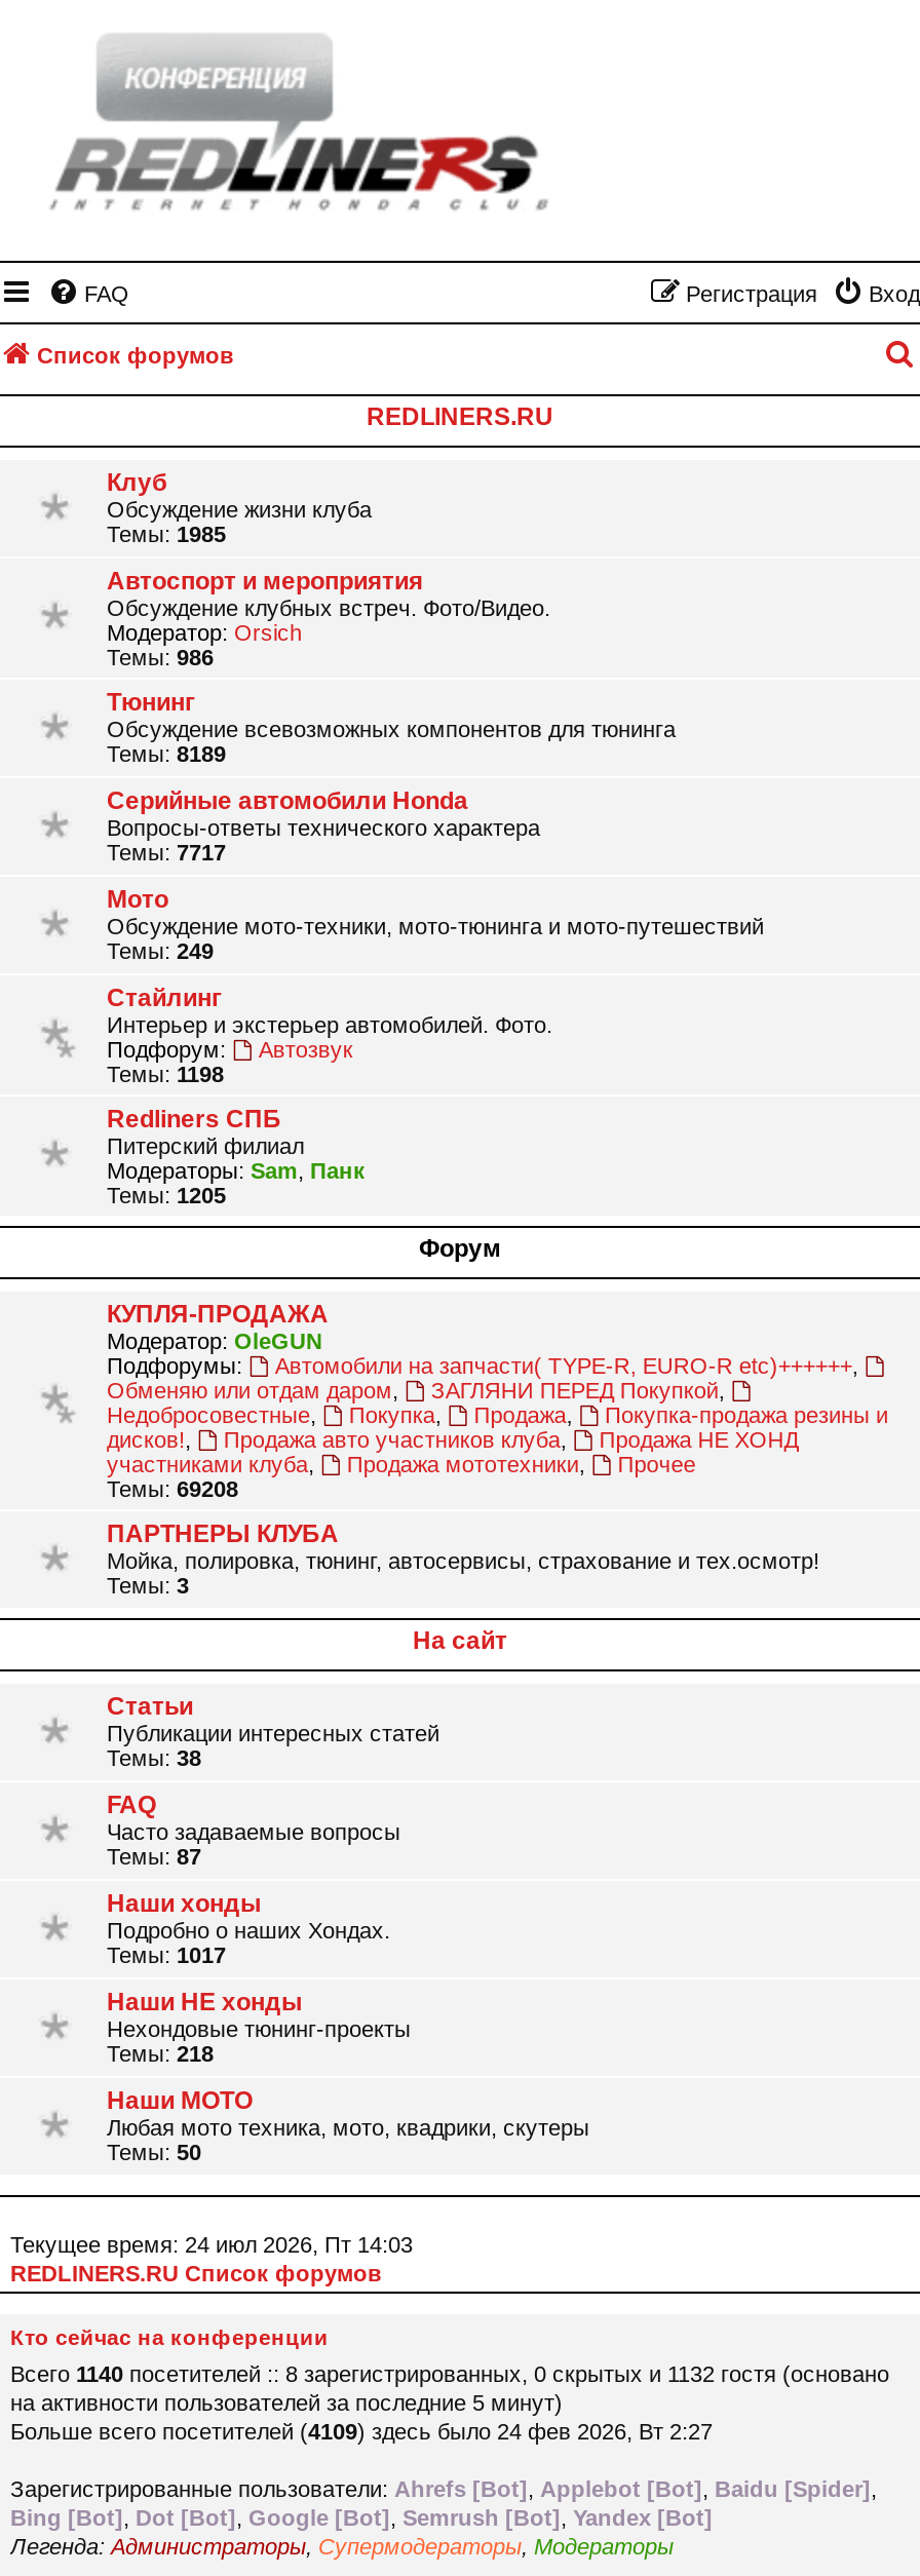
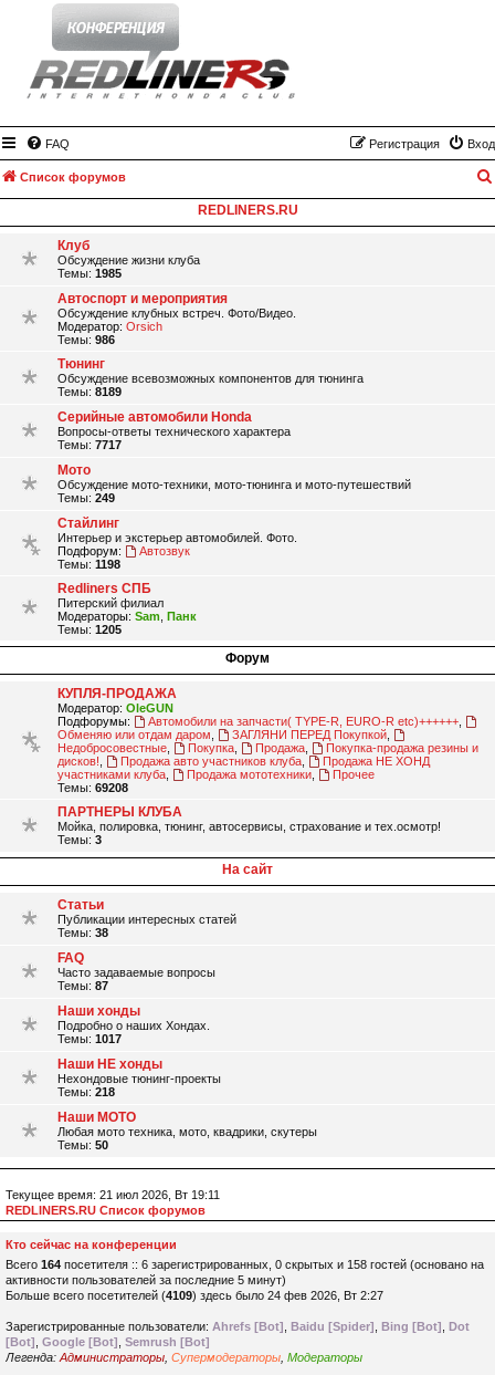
- Текущее время: 24 июл 2026, Пт 14:03
+ Текущее время: 21 июл 2026, Вт 19:11

- Всего 1140 посетителей :: 8 зарегистрированных, 0 скрытых и 1132 гостя (основано
- на активности пользователей за последние 5 минут)
+ Всего 164 посетителя :: 6 зарегистрированных, 0 скрытых и 158 гостей (основано на
+ активности пользователей за последние 5 минут)

- Зарегистрированные пользователи: Ahrefs [Bot], Applebot [Bot], Baidu [Spider],
- Bing [Bot], Dot [Bot], Google [Bot], Semrush [Bot], Yandex [Bot]
+ Зарегистрированные пользователи: Ahrefs [Bot], Baidu [Spider], Bing [Bot], Dot
+ [Bot], Google [Bot], Semrush [Bot]
